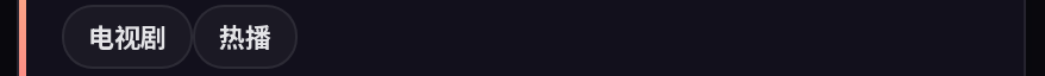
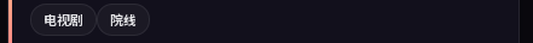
- 热播
+ 院线
